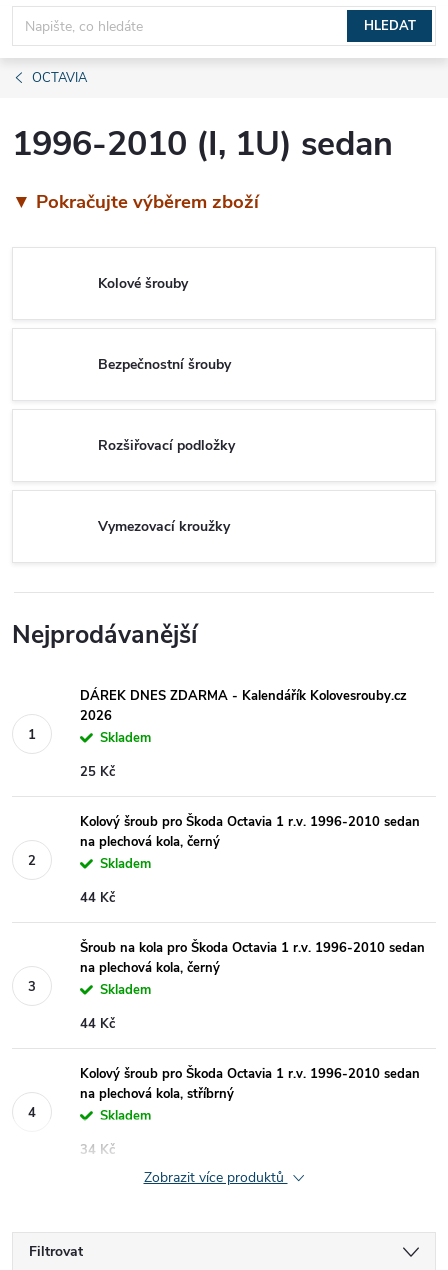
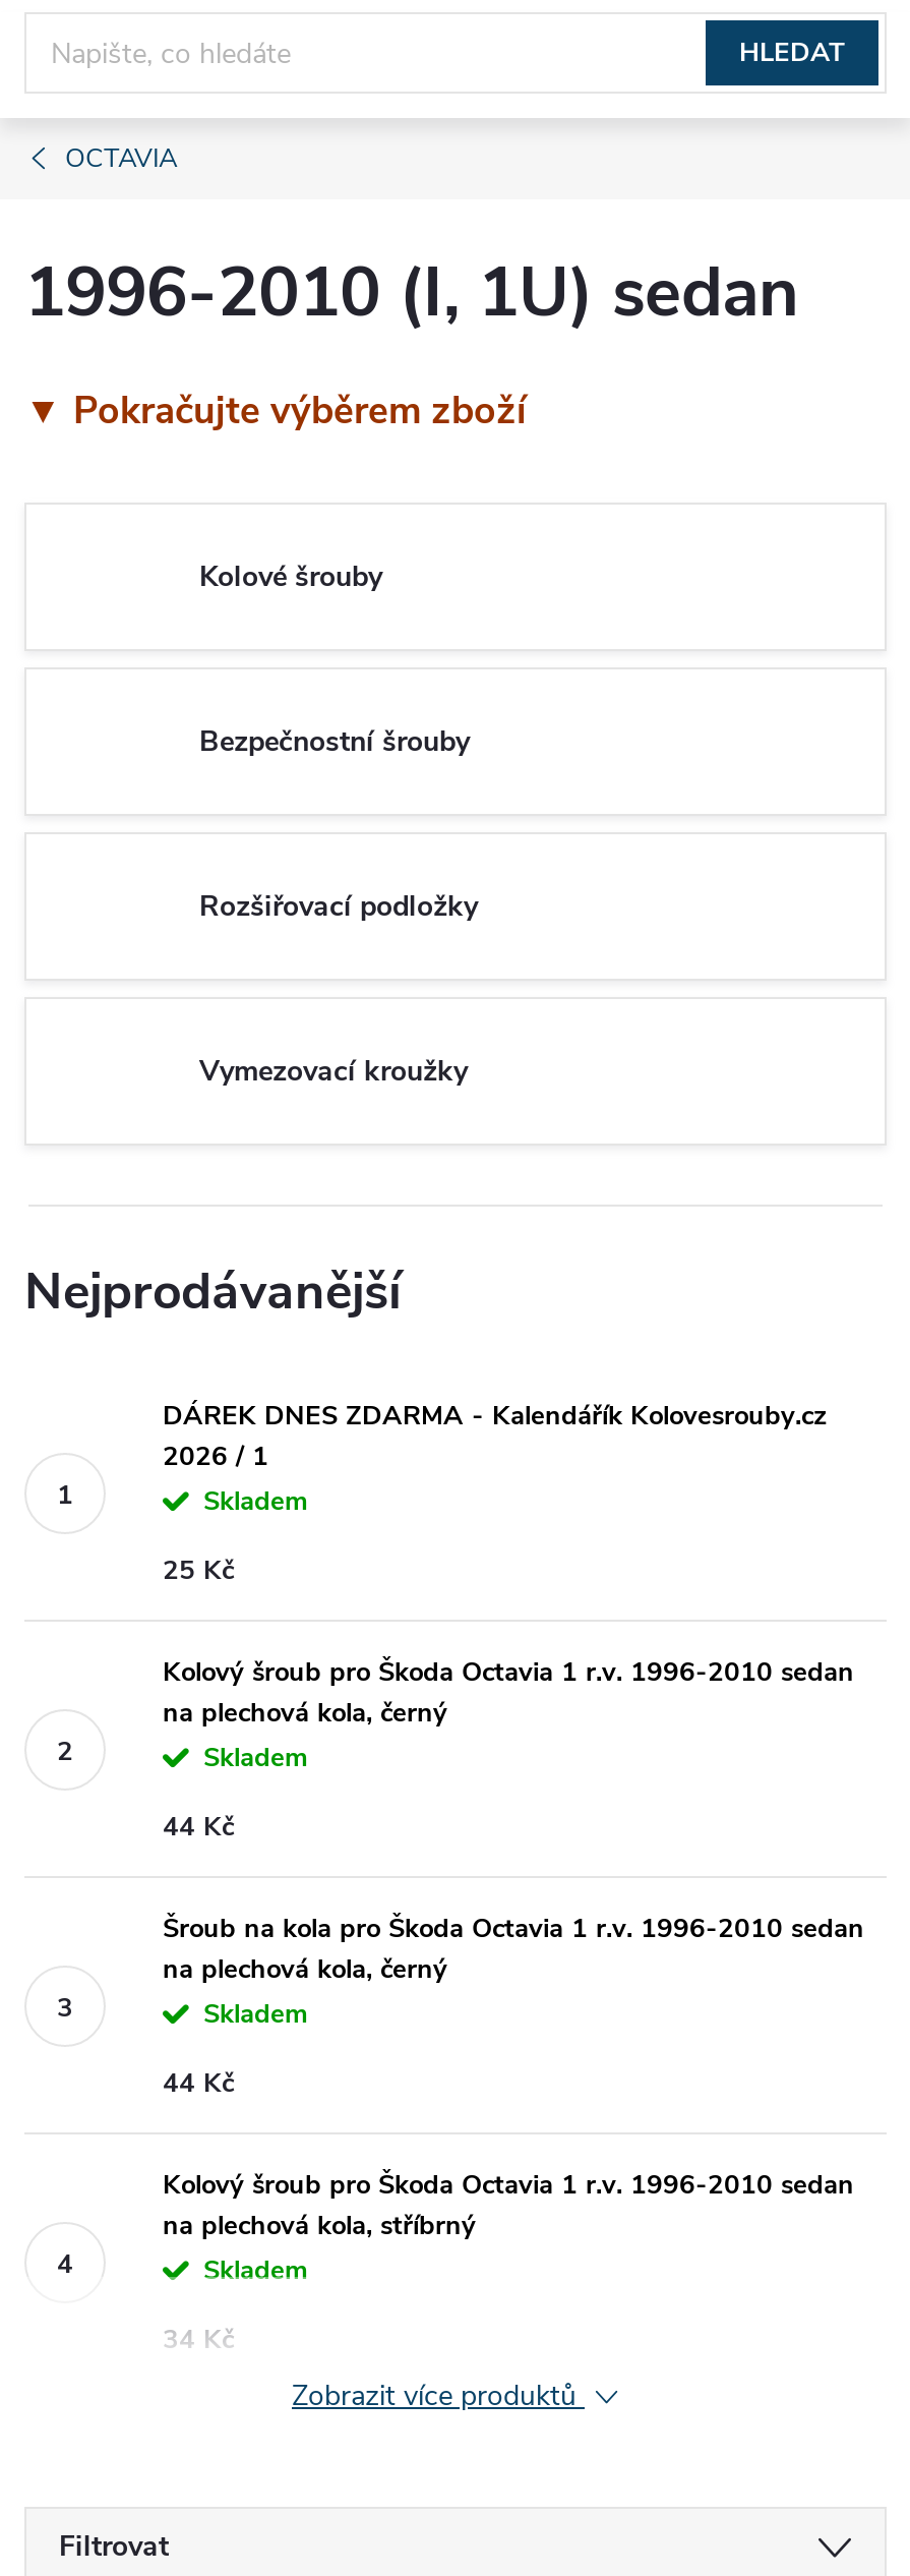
- 2026
+ 2026 / 1
